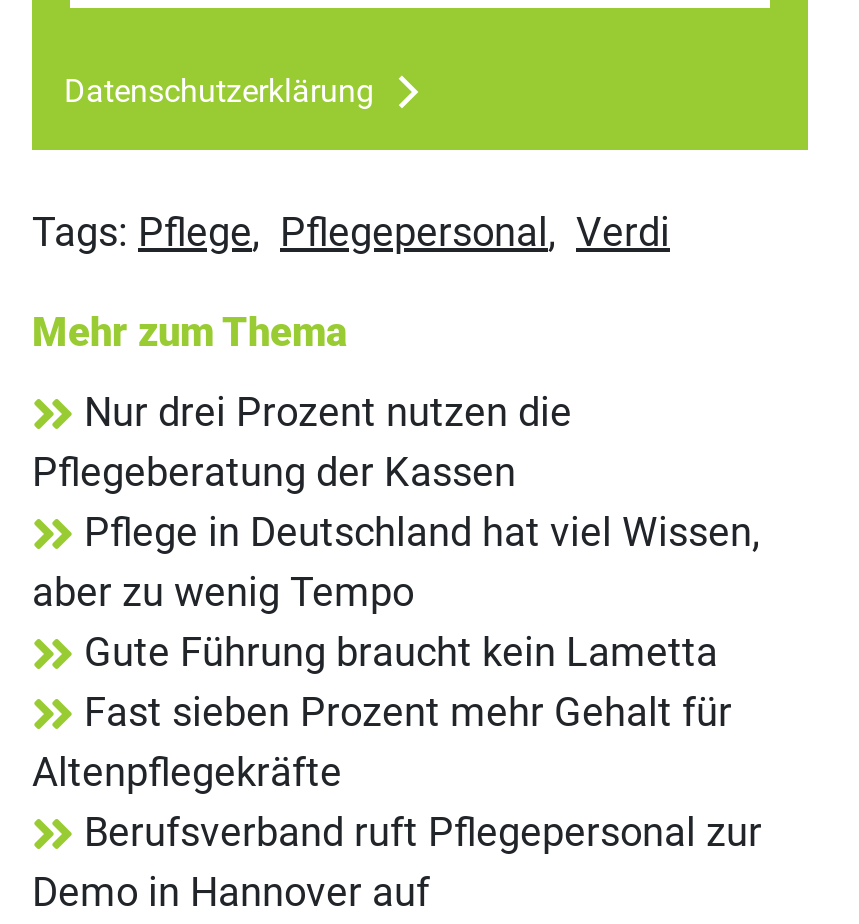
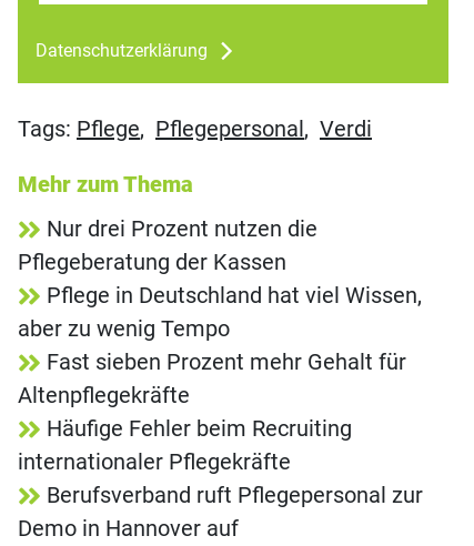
- Gute Führung braucht kein Lametta

moved up: Fast sieben Prozent mehr Gehalt für | Altenpflegekräfte

+ Häufige Fehler beim Recruiting
+ internationaler Pflegekräfte
